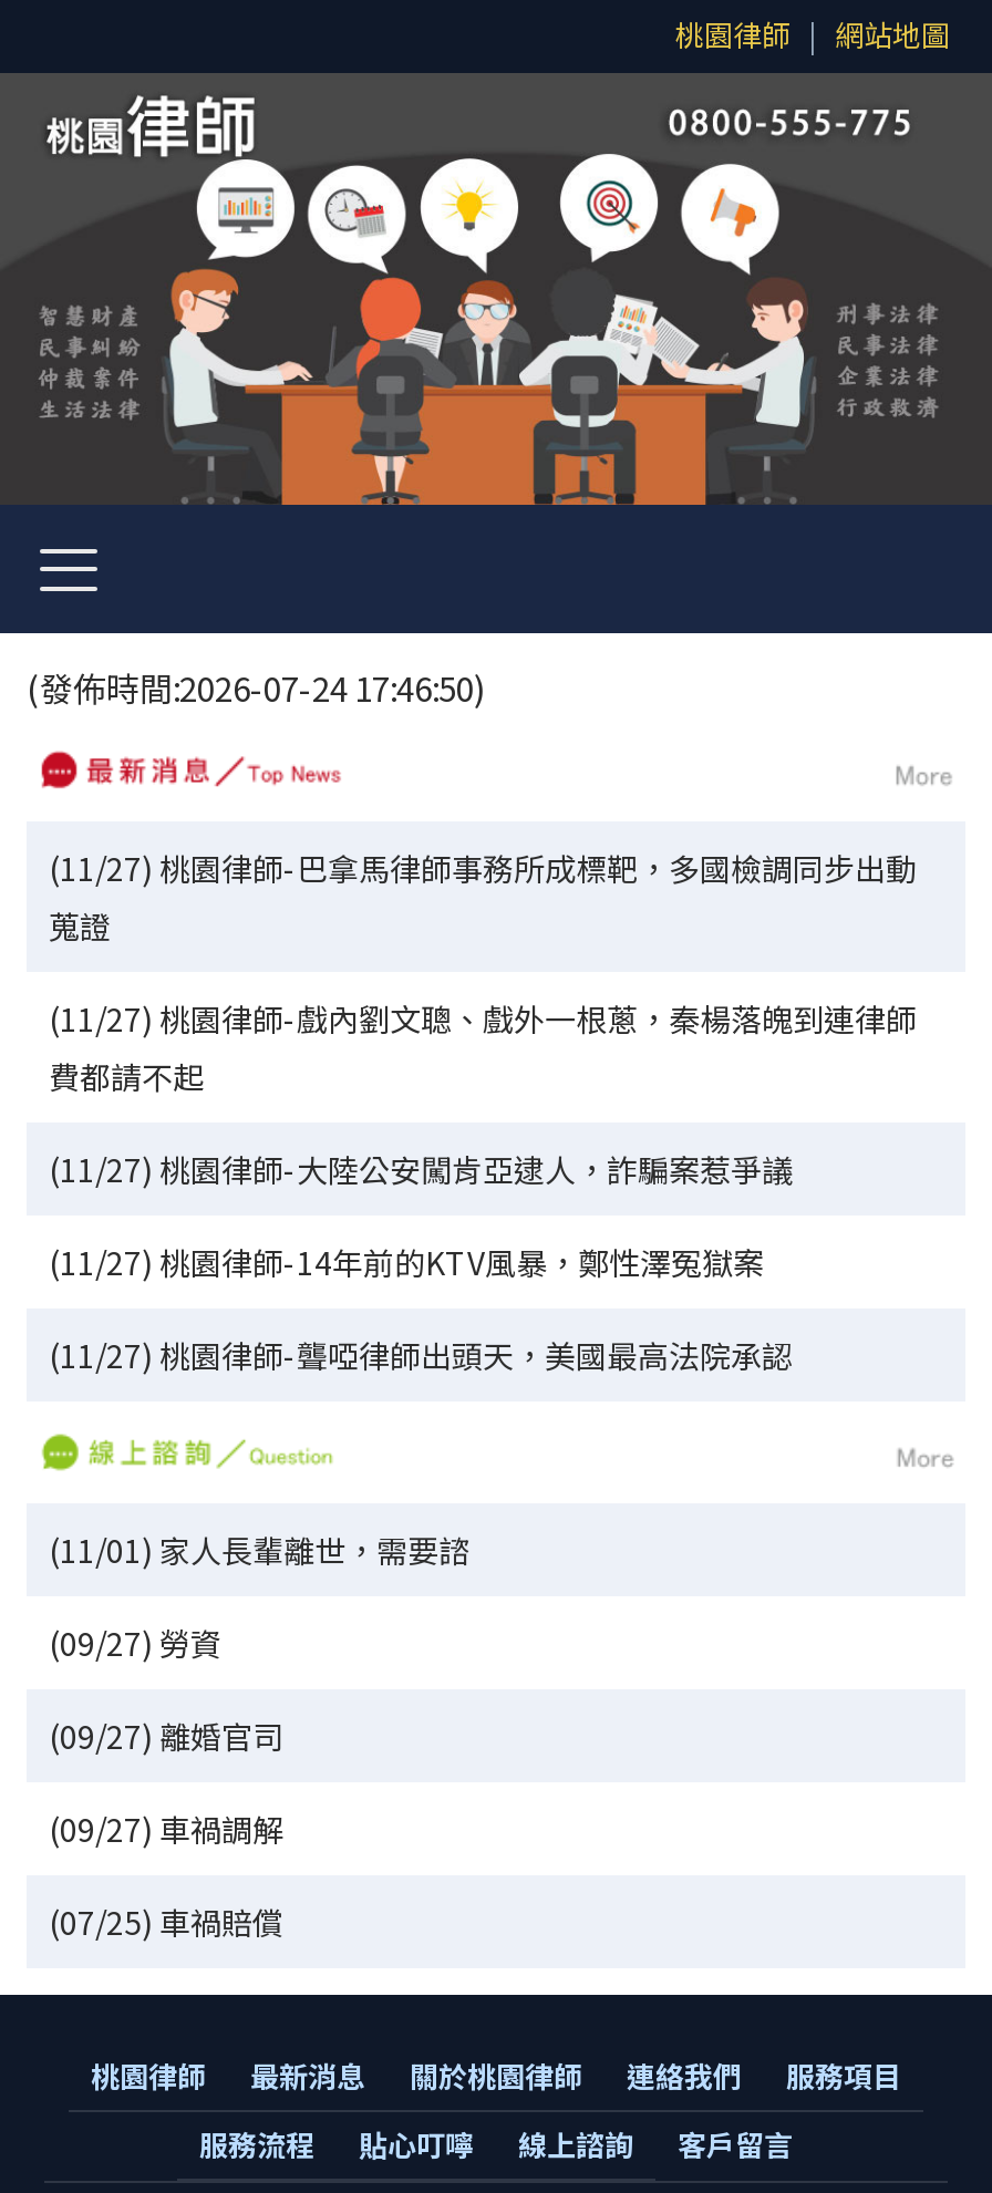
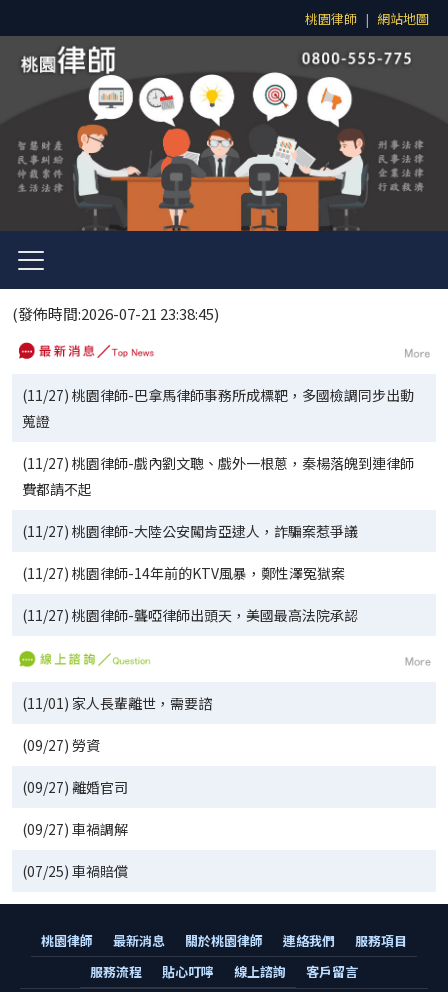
- (發佈時間:2026-07-24 17:46:50)
+ (發佈時間:2026-07-21 23:38:45)
